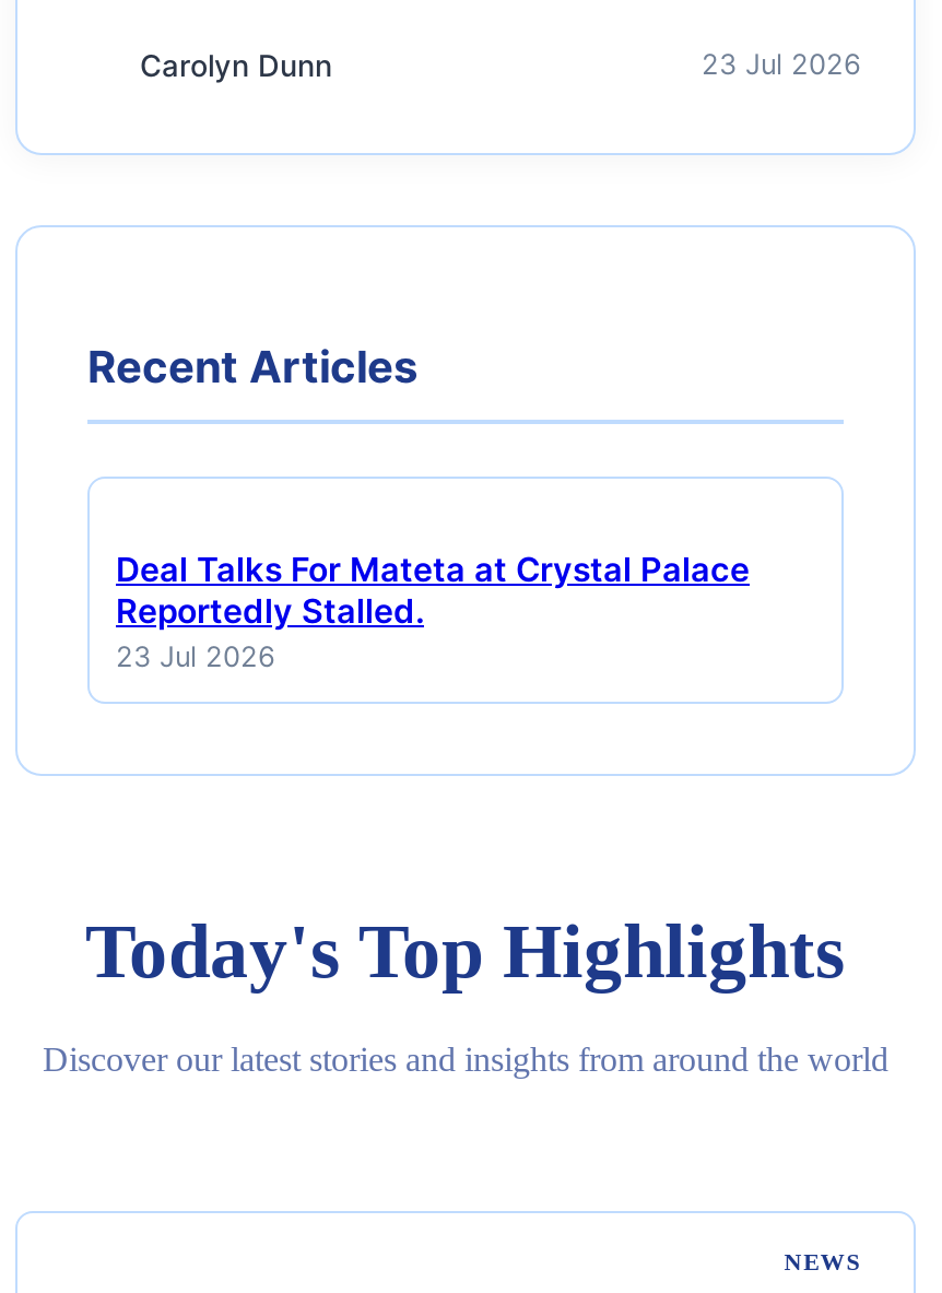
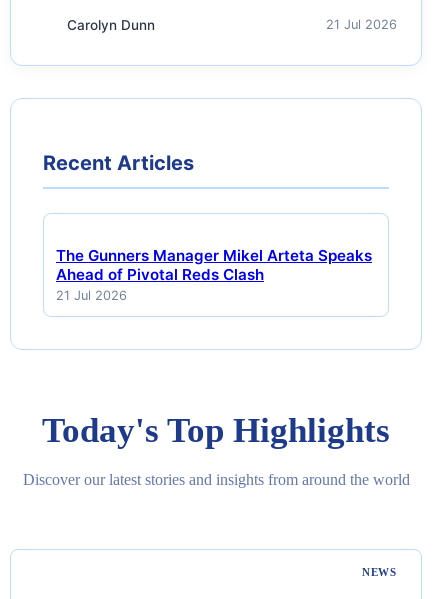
- 23 Jul 2026
+ 21 Jul 2026

- Deal Talks For Mateta at Crystal Palace
- Reportedly Stalled.
- 23 Jul 2026
+ The Gunners Manager Mikel Arteta Speaks
+ Ahead of Pivotal Reds Clash
+ 21 Jul 2026
